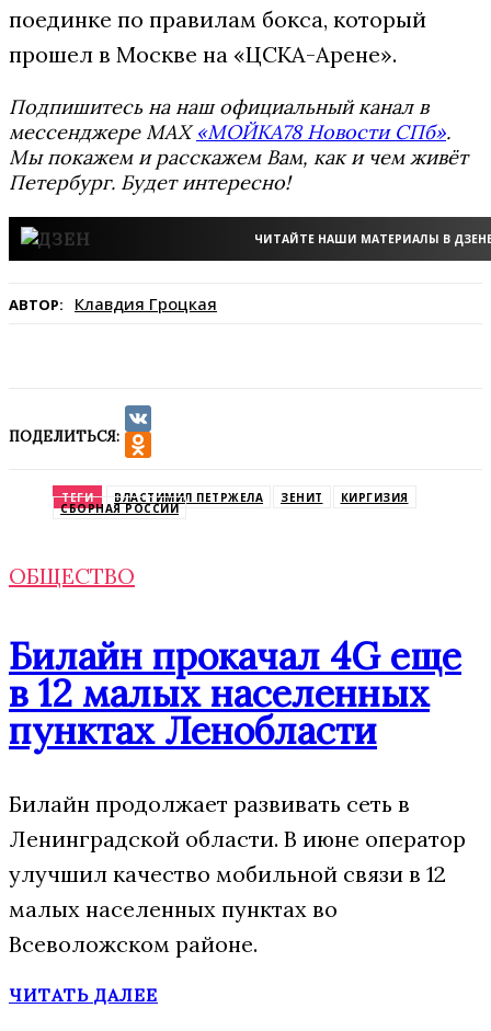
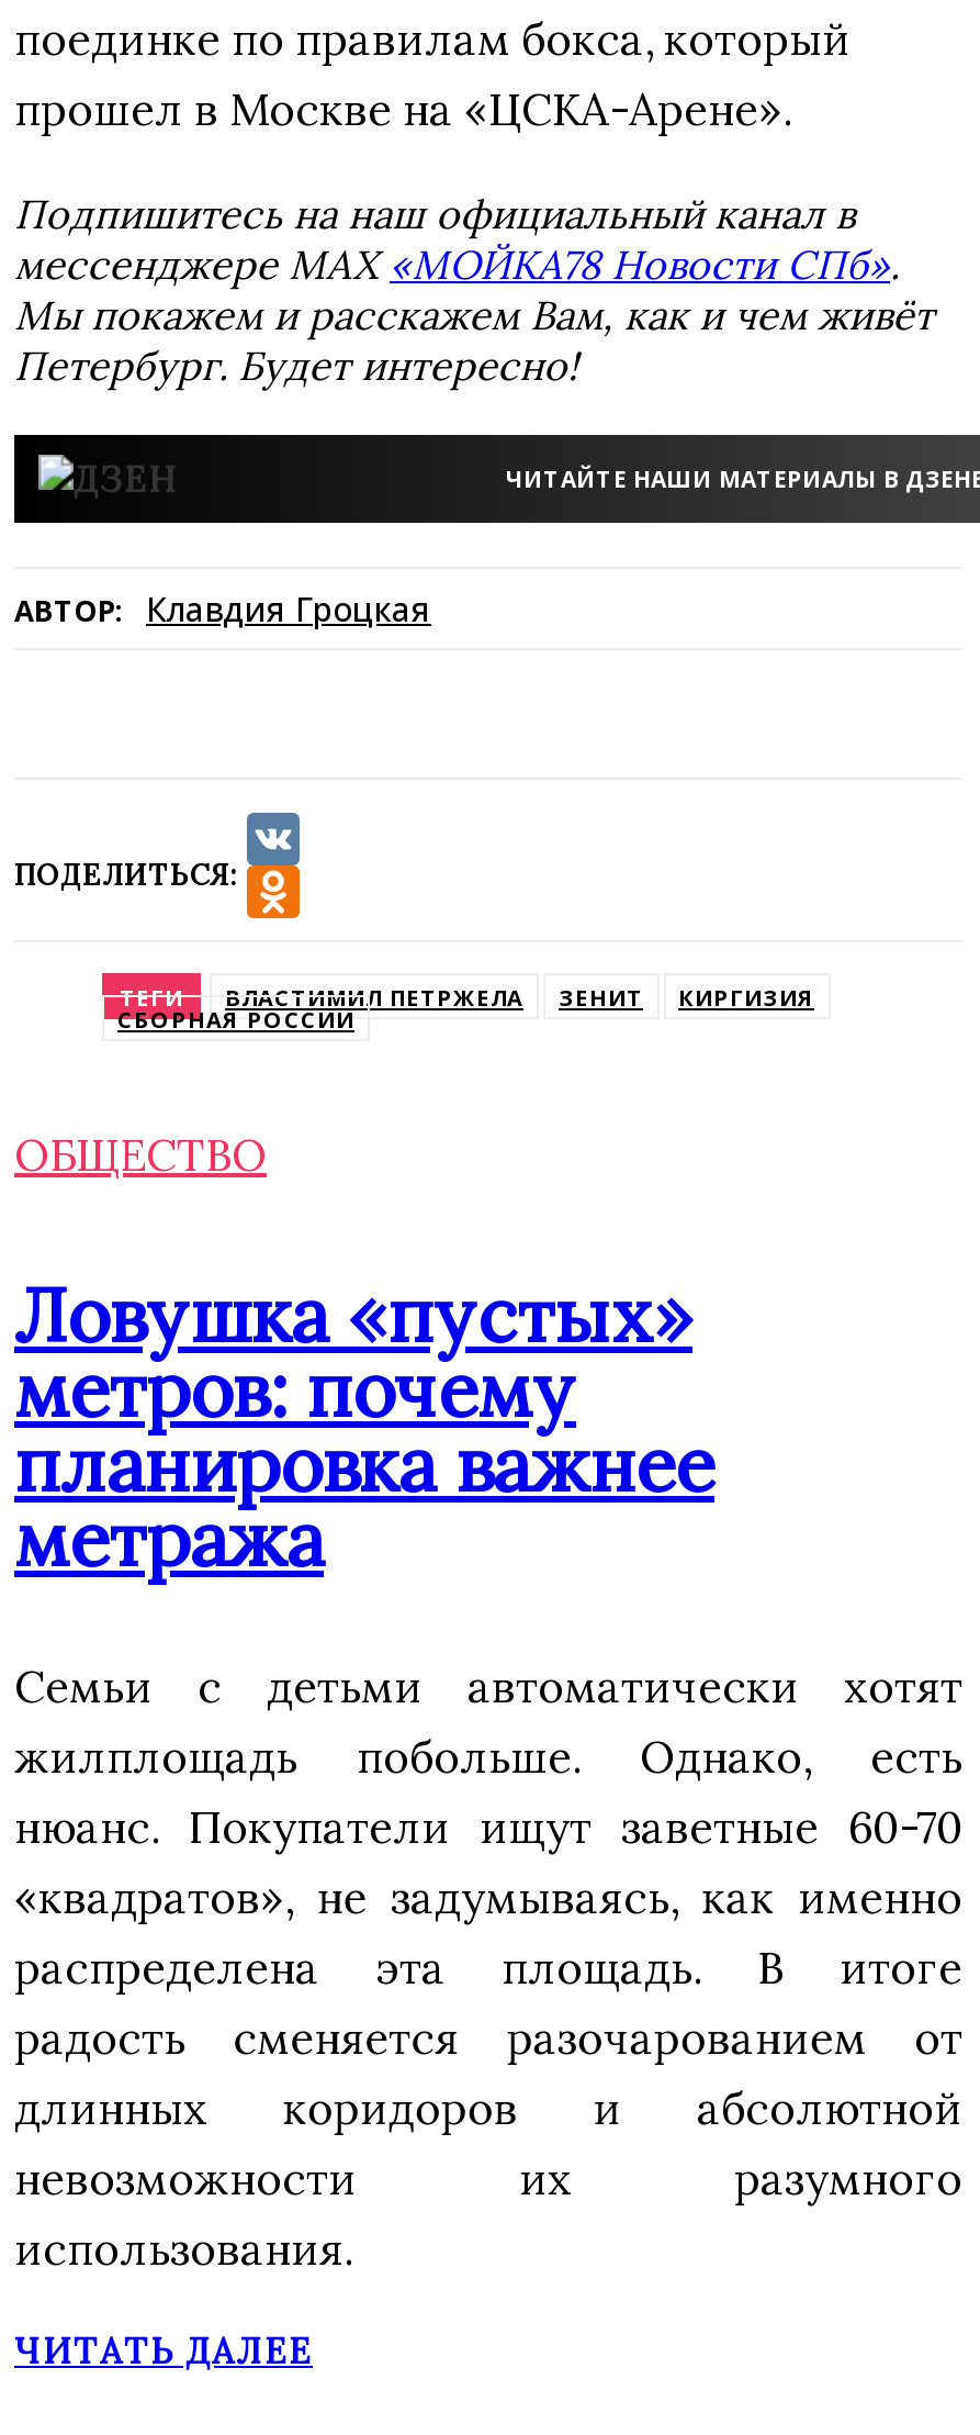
- Билайн прокачал 4G еще
- в 12 малых населенных
- пунктах Ленобласти
+ Ловушка «пустых»
+ метров: почему
+ планировка важнее
+ метража

- Билайн продолжает развивать сеть в
- Ленинградской области. В июне оператор
- улучшил качество мобильной связи в 12
- малых населенных пунктах во
- Всеволожском районе.
+ Семьи с детьми автоматически хотят
+ жилплощадь побольше. Однако, есть
+ нюанс. Покупатели ищут заветные 60-70
+ «квадратов», не задумываясь, как именно
+ распределена эта площадь. В итоге
+ радость сменяется разочарованием от
+ длинных коридоров и абсолютной
+ невозможности их разумного
+ использования.
